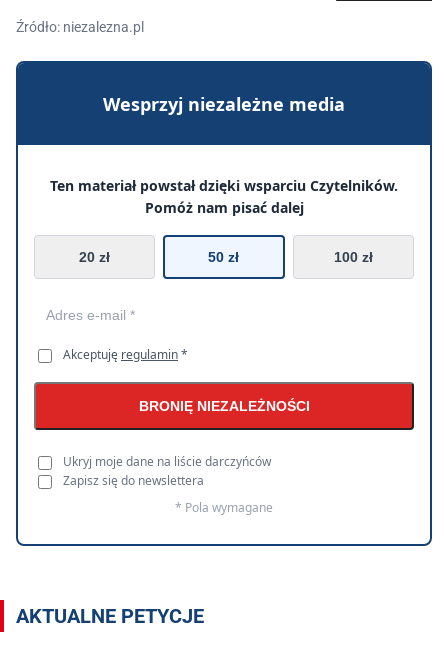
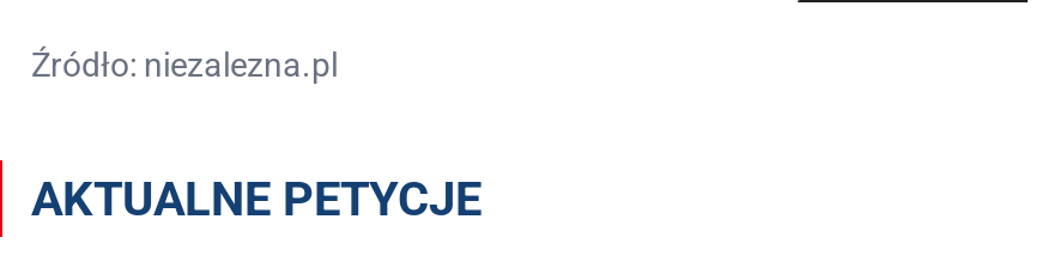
- [image]
- Wesprzyj niezależne media
- Ten materiał powstał dzięki wsparciu Czytelników.
- Pomóż nam pisać dalej
- 20 zł
- 50 zł
- 100 zł

- Akceptuję regulamin *
- BRONIĘ NIEZALEŻNOŚCI
- Ukryj moje dane na liście darczyńców
- Zapisz się do newslettera
- * Pola wymagane
